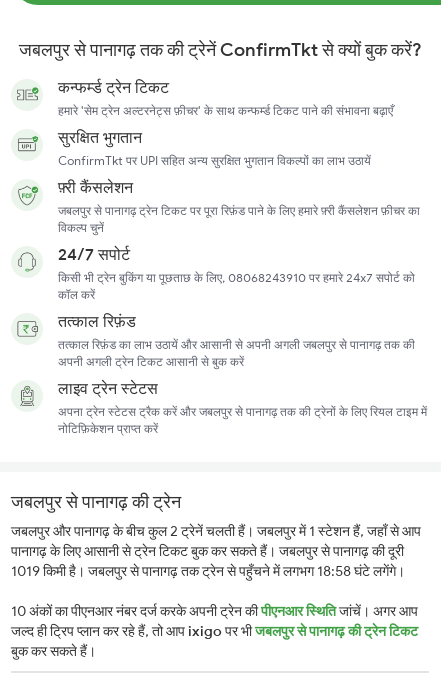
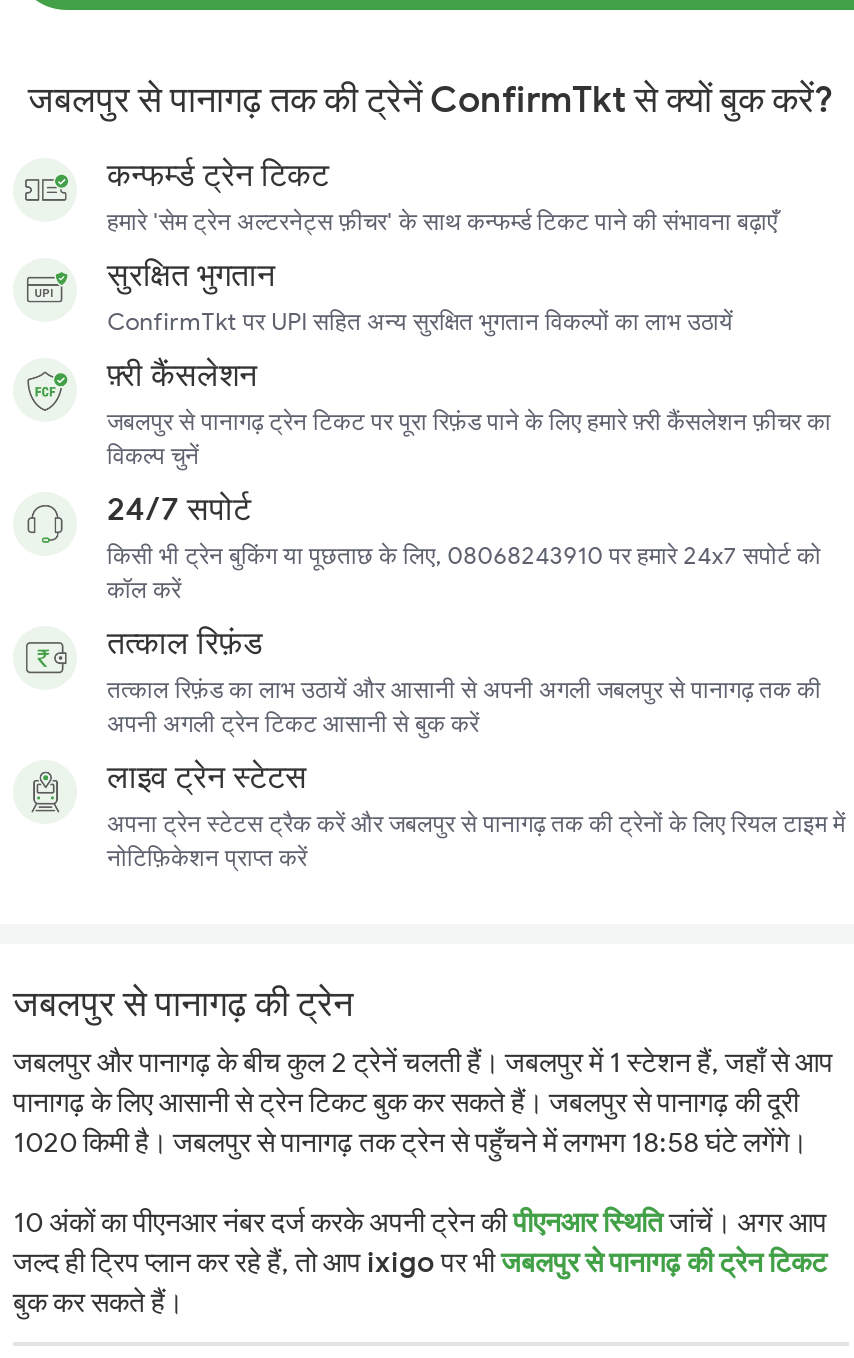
- 1019 किमी है। जबलपुर से पानागढ़ तक ट्रेन से पहुँचने में लगभग 18:58 घंटे लगेंगे।
+ 1020 किमी है। जबलपुर से पानागढ़ तक ट्रेन से पहुँचने में लगभग 18:58 घंटे लगेंगे।
